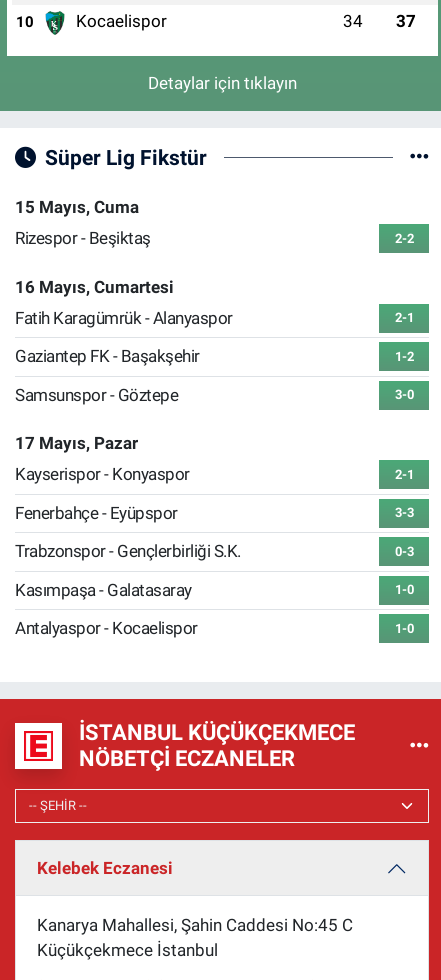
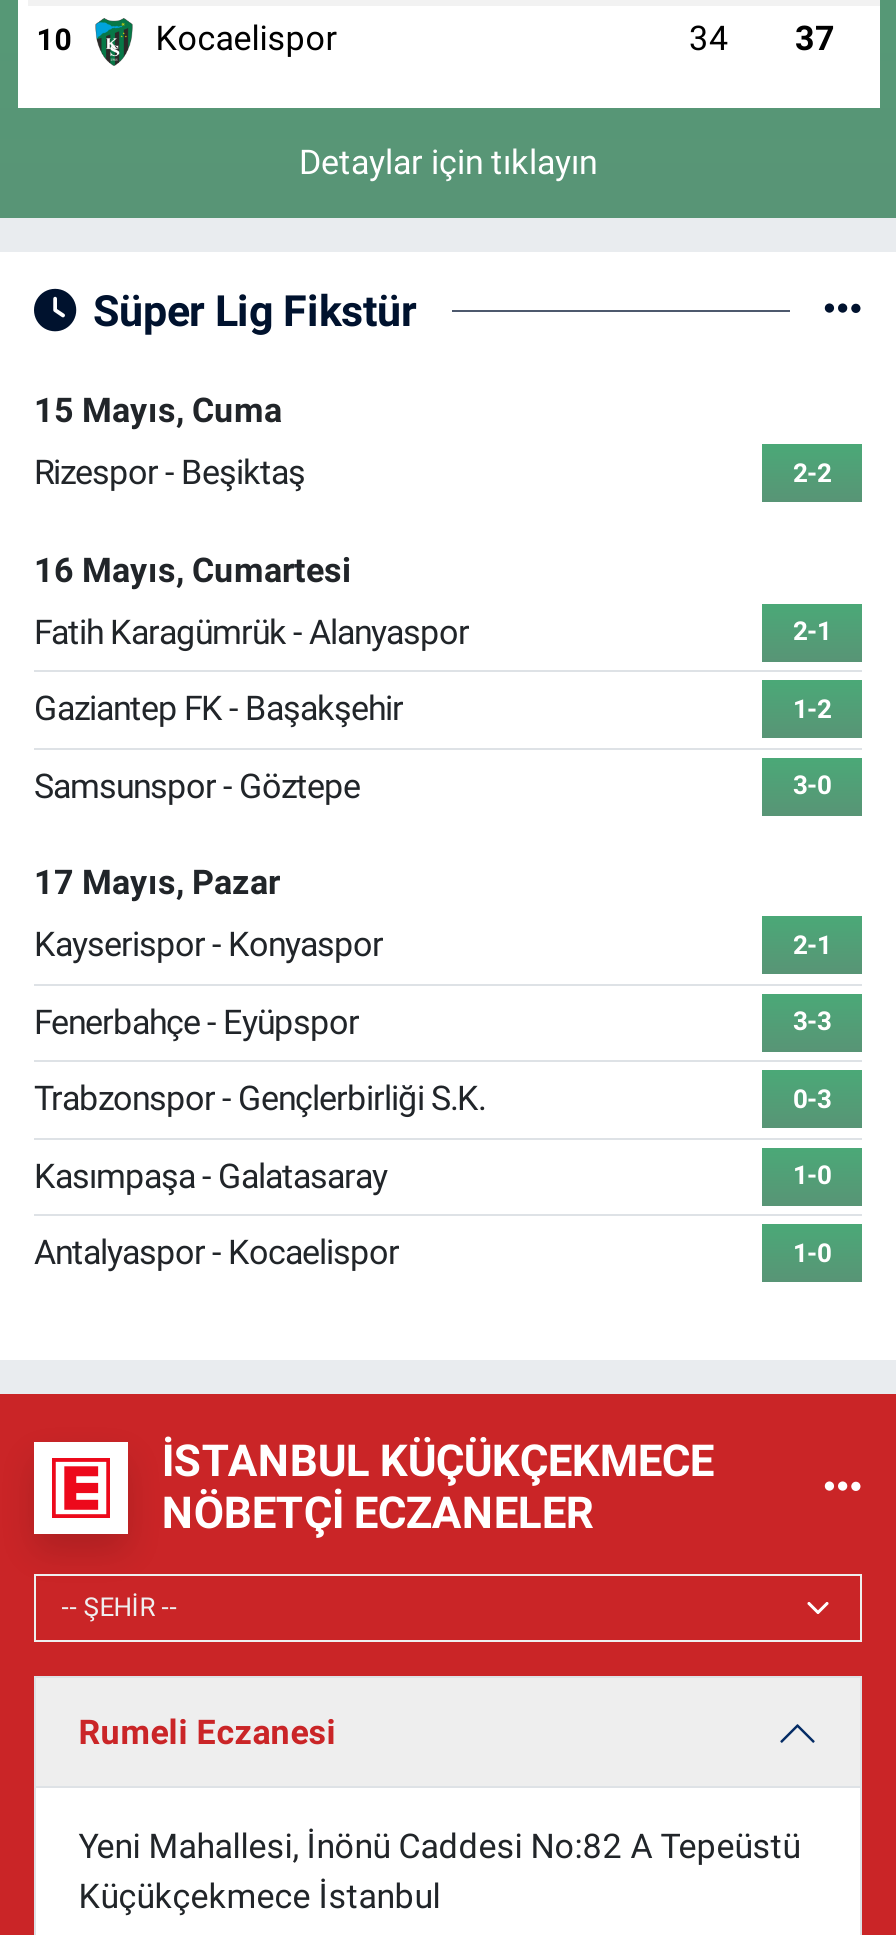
- Kelebek Eczanesi
+ Rumeli Eczanesi

- Kanarya Mahallesi, Şahin Caddesi No:45 C
+ Yeni Mahallesi, İnönü Caddesi No:82 A Tepeüstü
